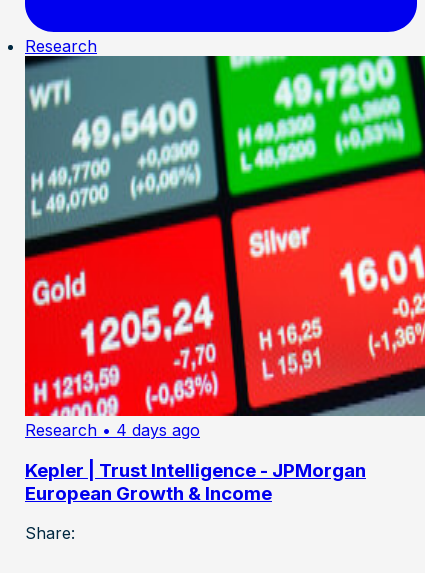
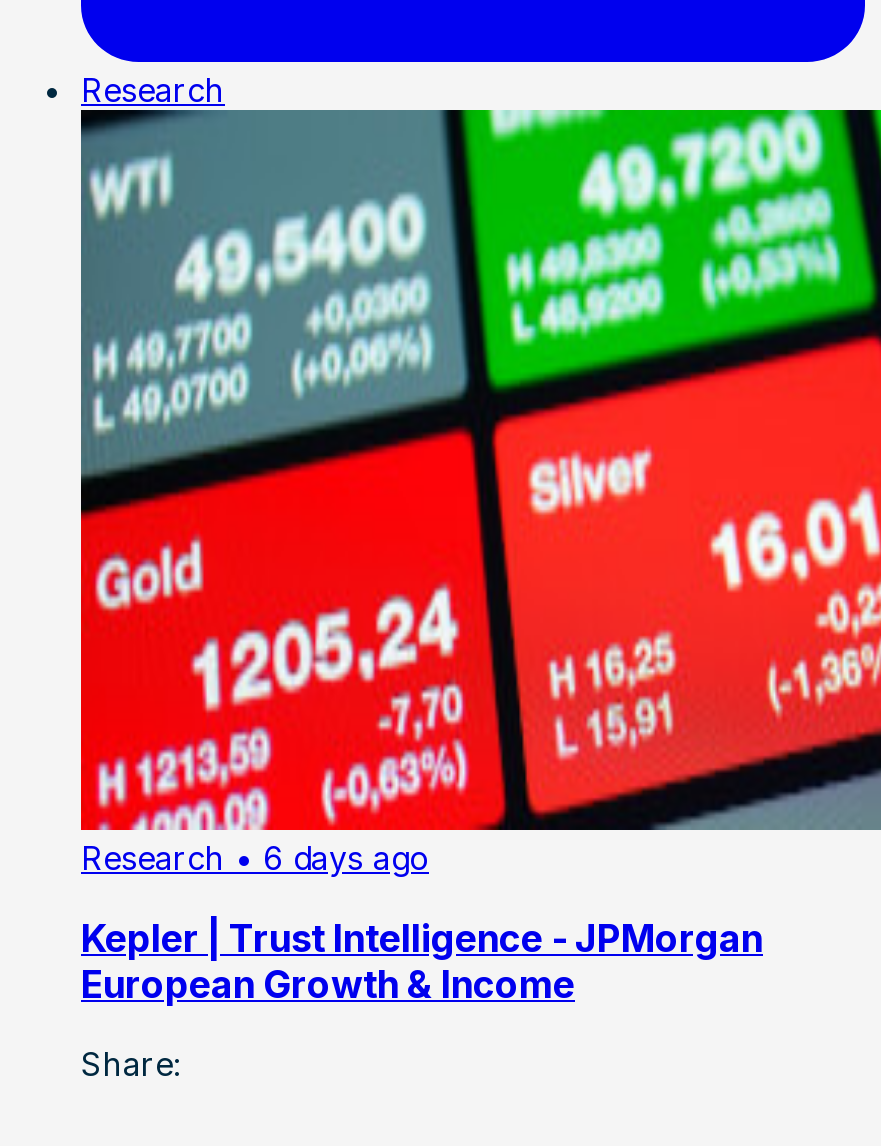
- Research • 4 days ago
+ Research • 6 days ago
